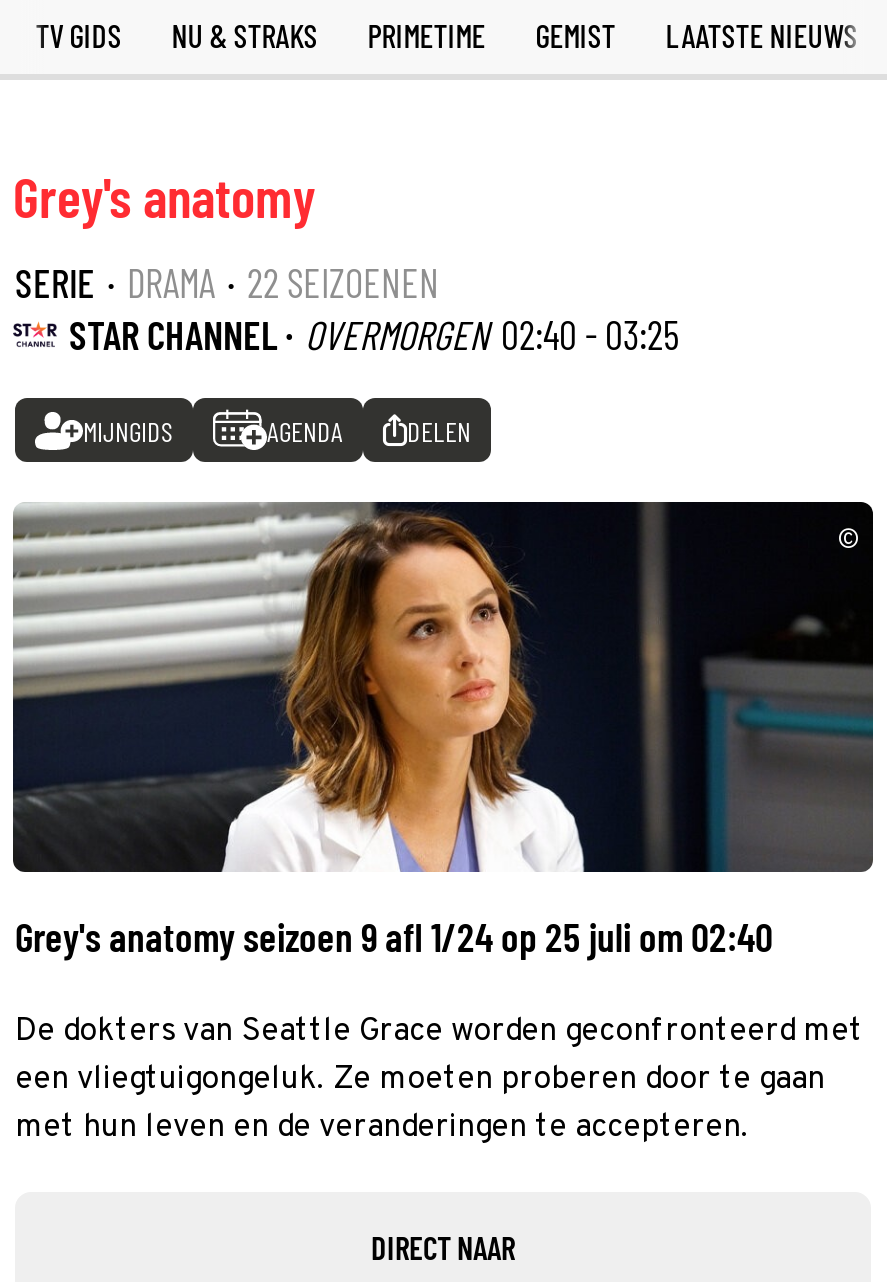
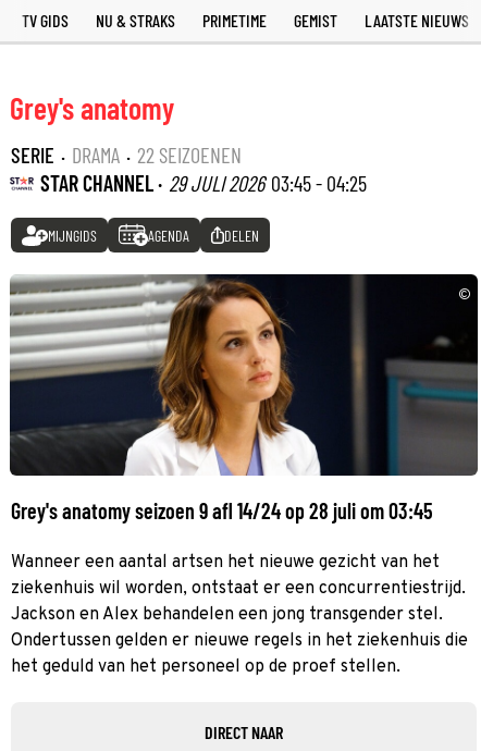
- STAR CHANNEL · OVERMORGEN 02:40 - 03:25
+ STAR CHANNEL · 29 JULI 2026 03:45 - 04:25

- Grey's anatomy seizoen 9 afl 1/24 op 25 juli om 02:40
+ Grey's anatomy seizoen 9 afl 14/24 op 28 juli om 03:45

- De dokters van Seattle Grace worden geconfronteerd met
- een vliegtuigongeluk. Ze moeten proberen door te gaan
- met hun leven en de veranderingen te accepteren.
+ Wanneer een aantal artsen het nieuwe gezicht van het
+ ziekenhuis wil worden, ontstaat er een concurrentiestrijd.
+ Jackson en Alex behandelen een jong transgender stel.
+ Ondertussen gelden er nieuwe regels in het ziekenhuis die
+ het geduld van het personeel op de proef stellen.
